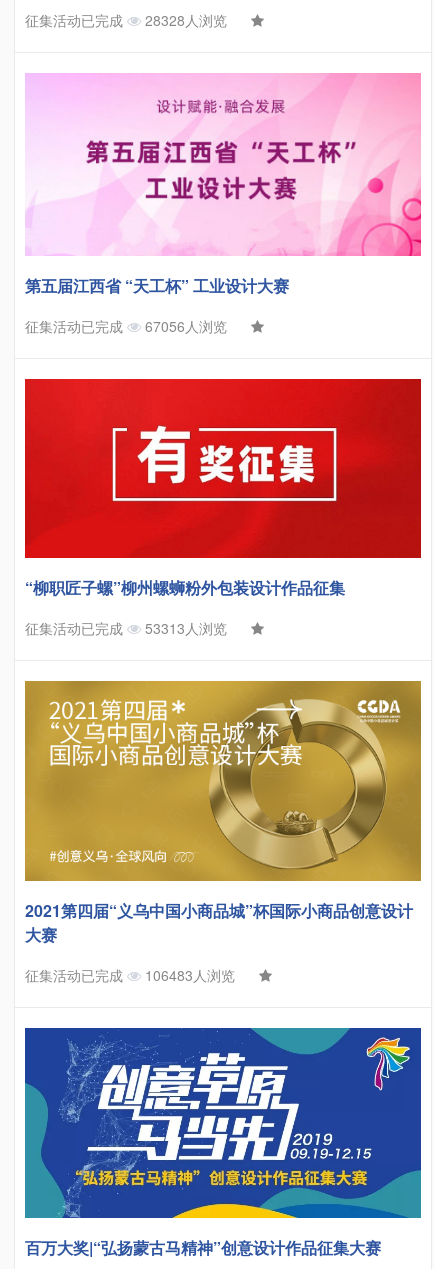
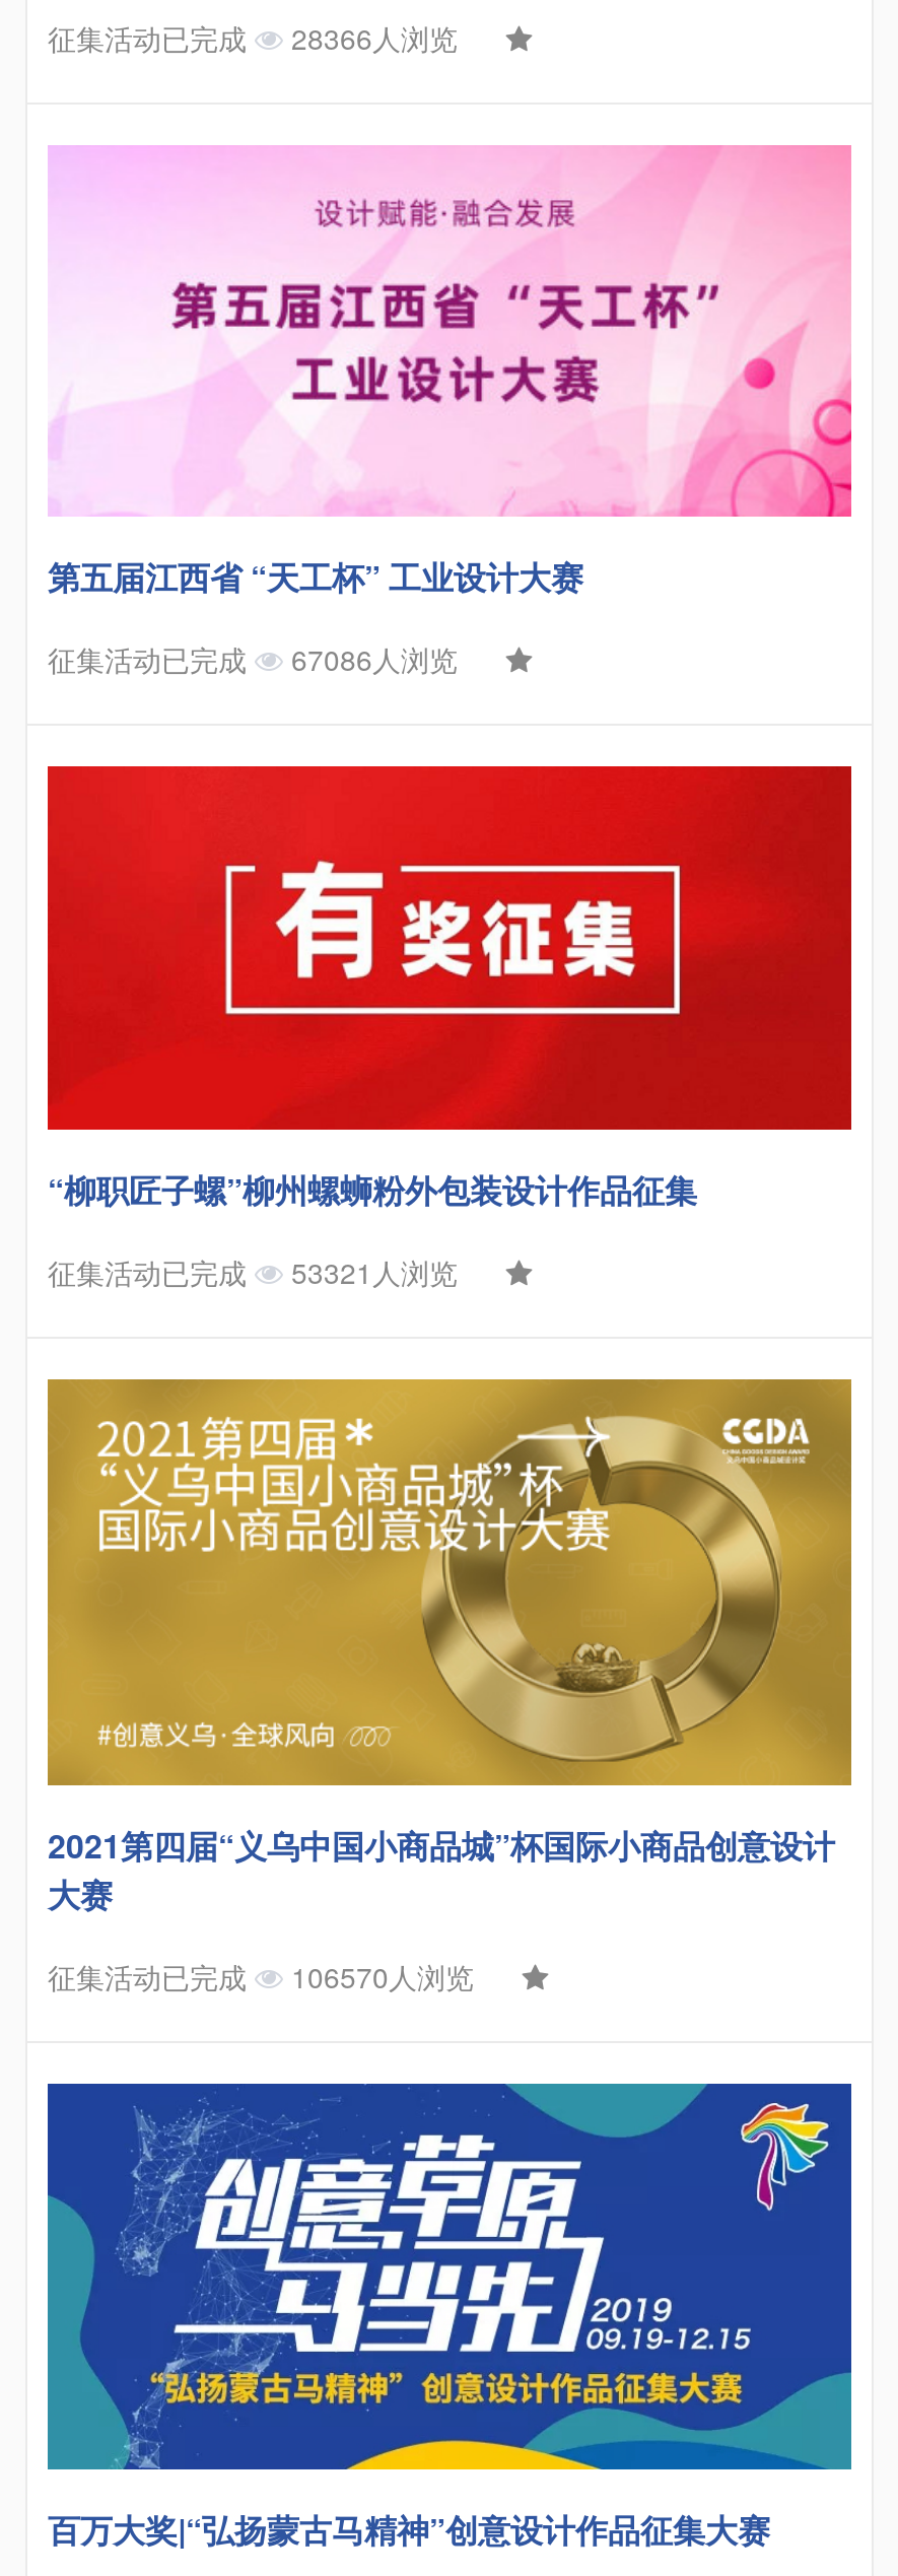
- 征集活动已完成 28328人浏览
+ 征集活动已完成 28366人浏览

- 征集活动已完成 67056人浏览
+ 征集活动已完成 67086人浏览

- 征集活动已完成 53313人浏览
+ 征集活动已完成 53321人浏览

- 征集活动已完成 106483人浏览
+ 征集活动已完成 106570人浏览
